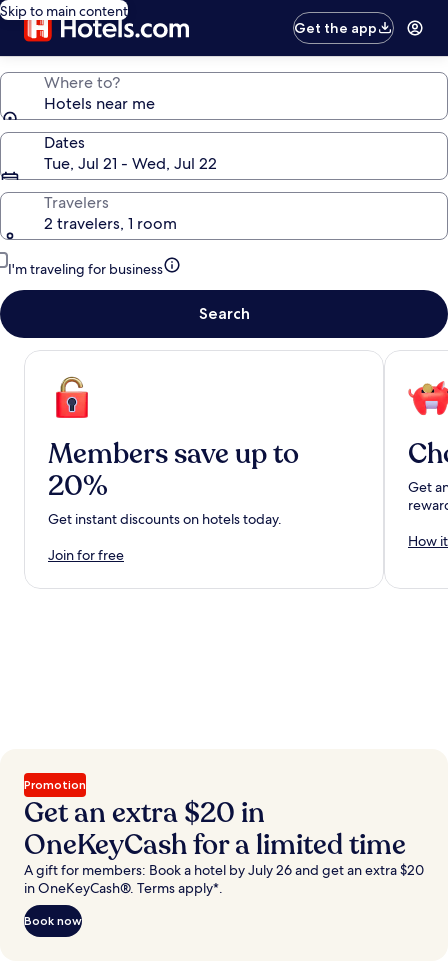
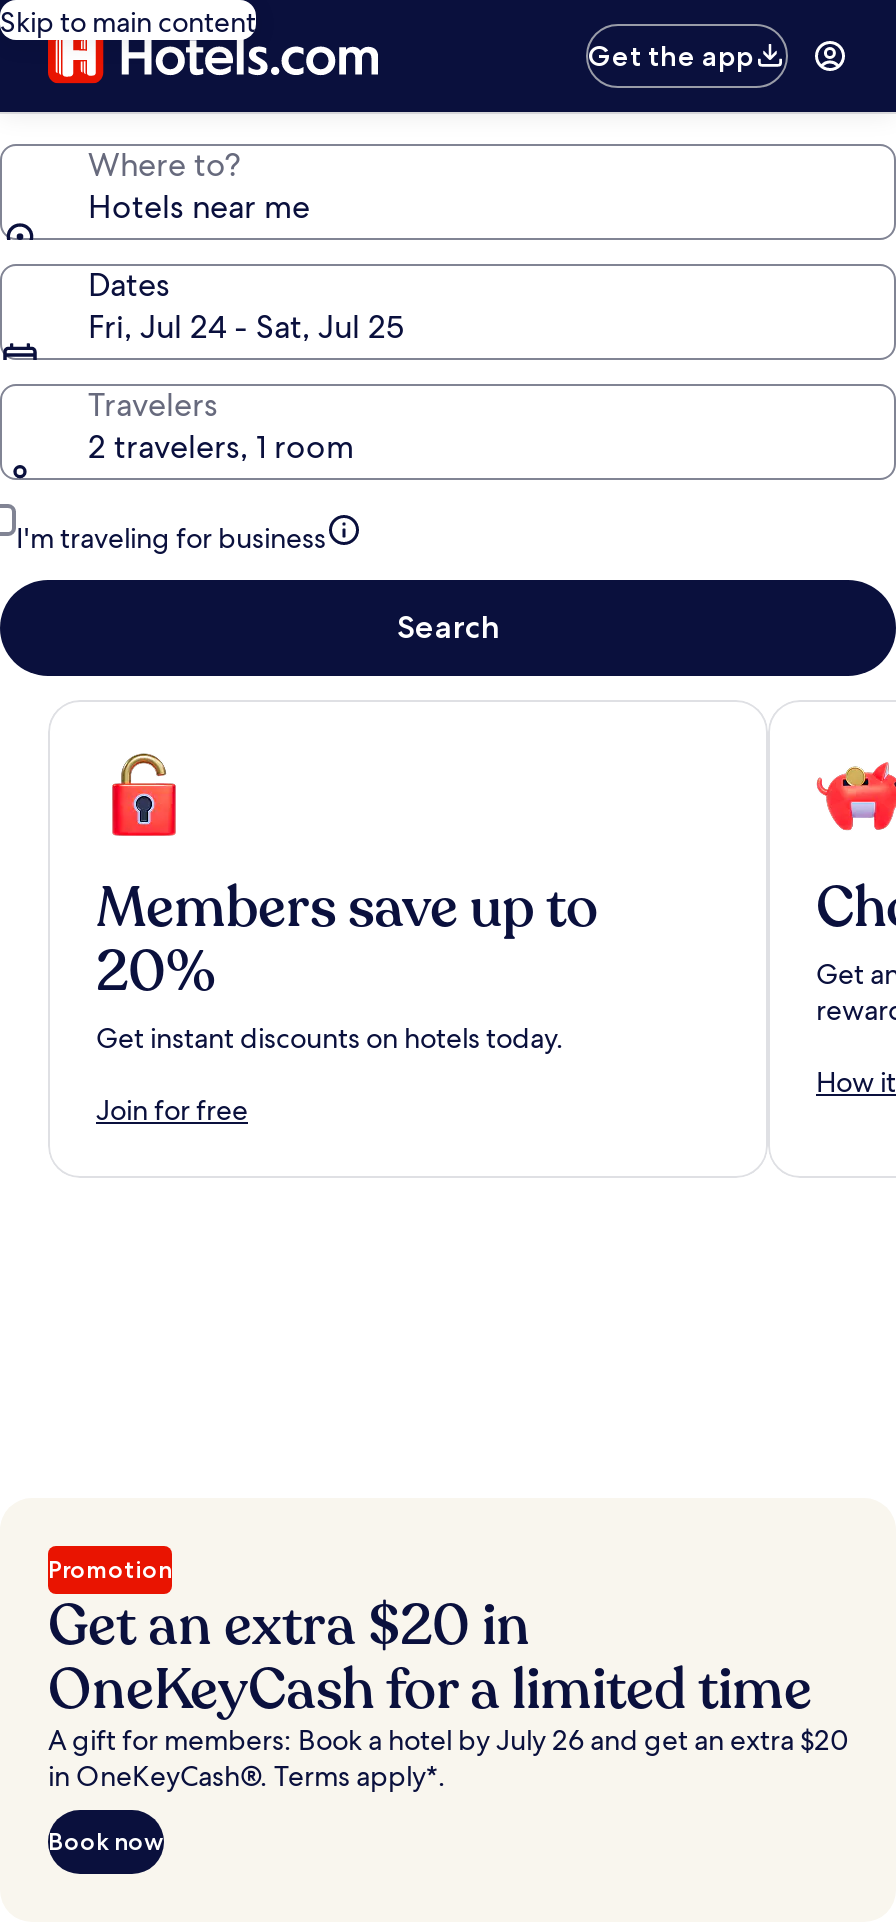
- Tue, Jul 21 - Wed, Jul 22
+ Fri, Jul 24 - Sat, Jul 25
